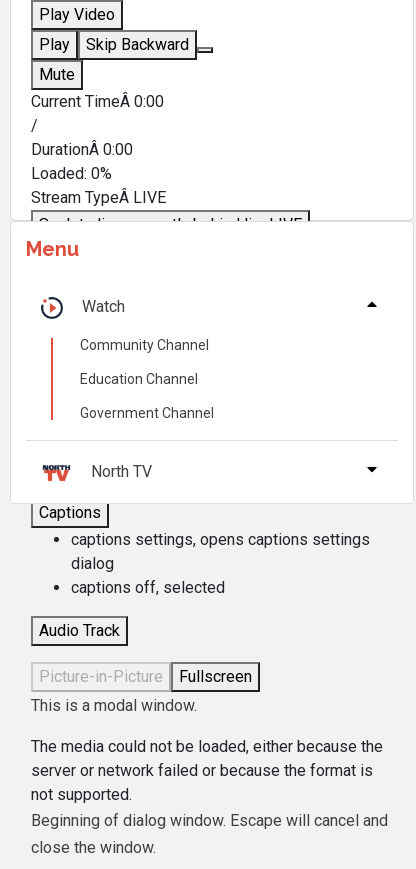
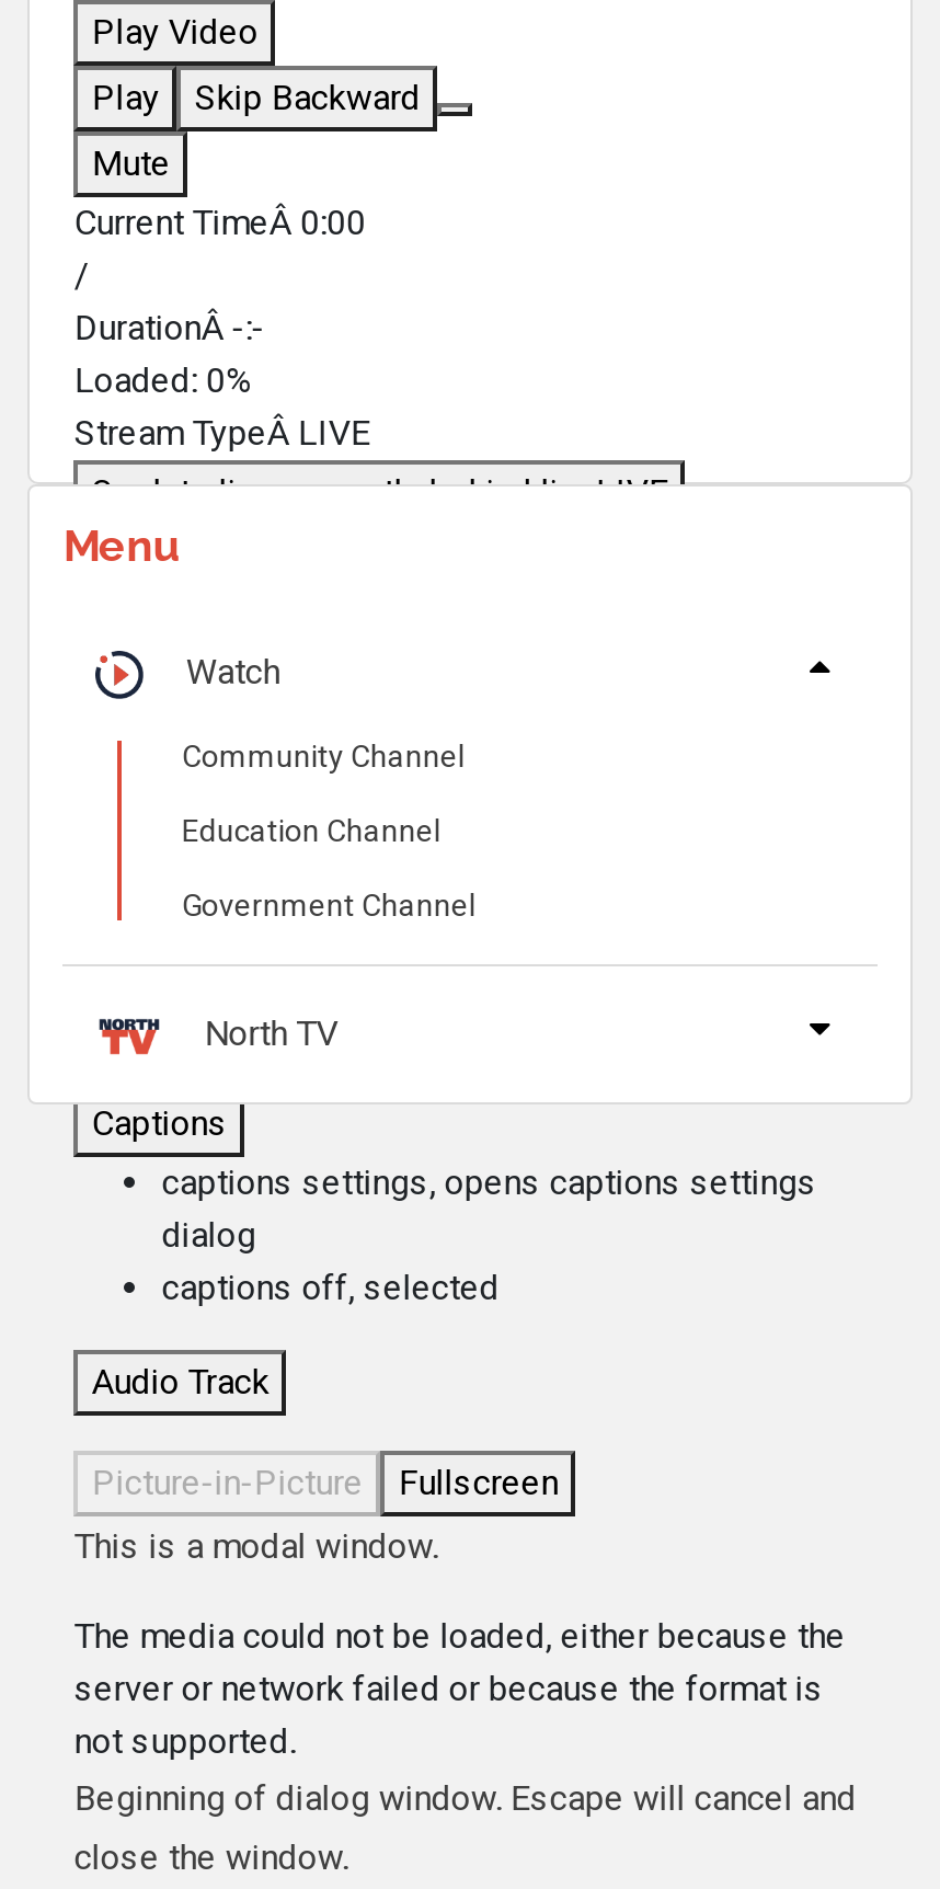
- DurationÂ 0:00
+ DurationÂ -:-
